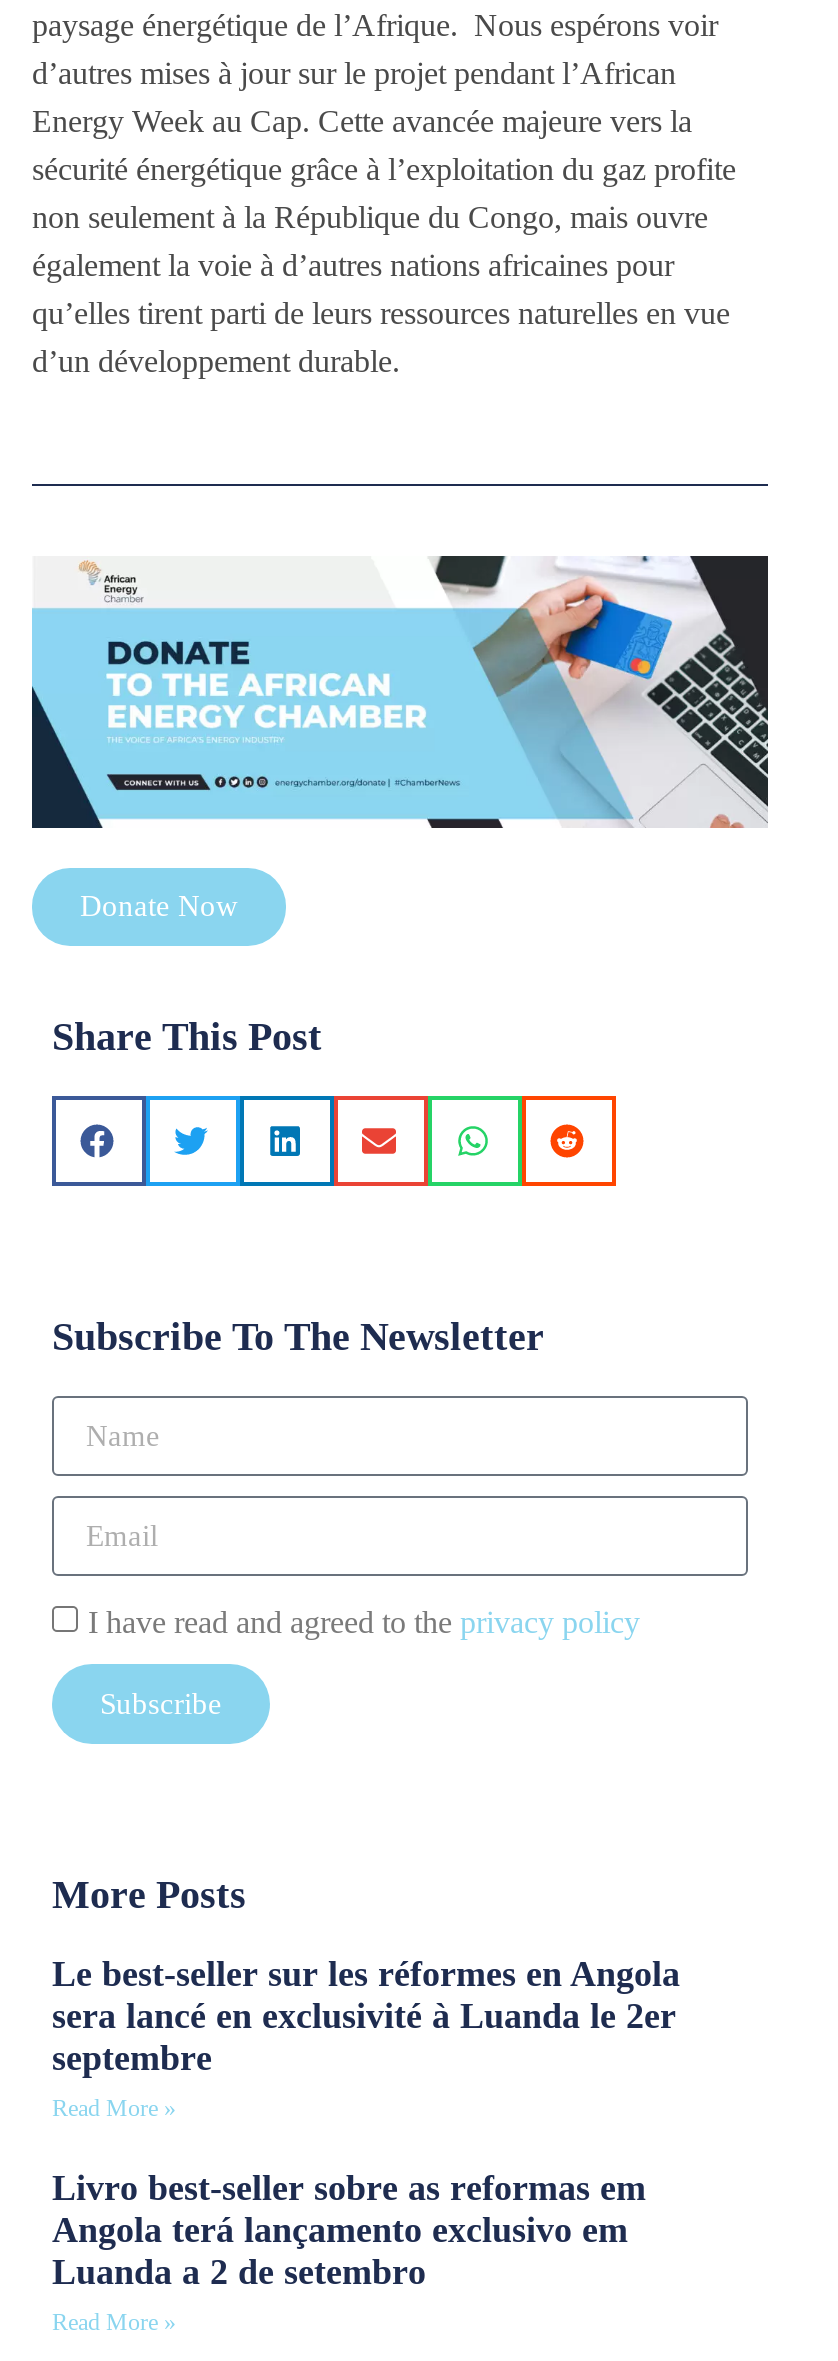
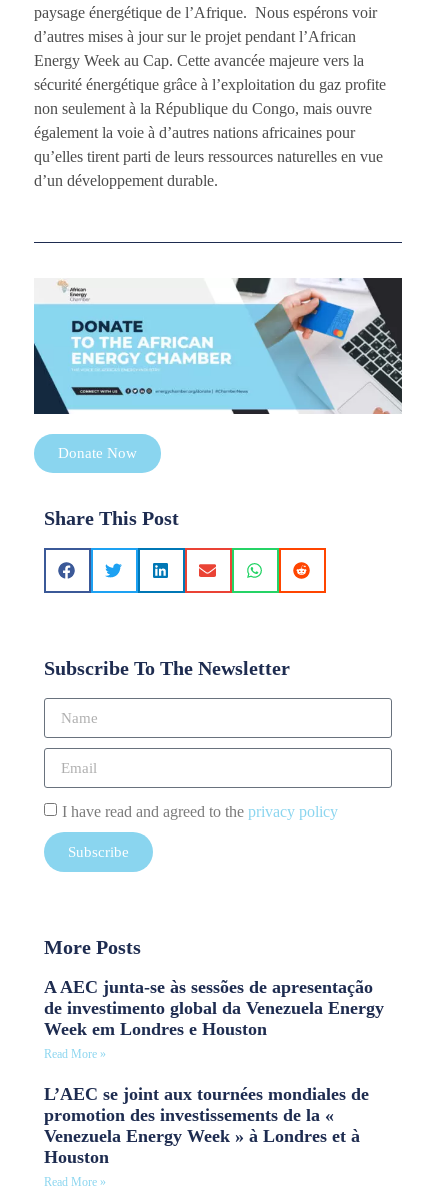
- Le best-seller sur les réformes en Angola
- sera lancé en exclusivité à Luanda le 2er
- septembre
+ A AEC junta-se às sessões de apresentação
+ de investimento global da Venezuela Energy
+ Week em Londres e Houston

- Livro best-seller sobre as reformas em
- Angola terá lançamento exclusivo em
- Luanda a 2 de setembro
+ L’AEC se joint aux tournées mondiales de
+ promotion des investissements de la «
+ Venezuela Energy Week » à Londres et à
+ Houston
